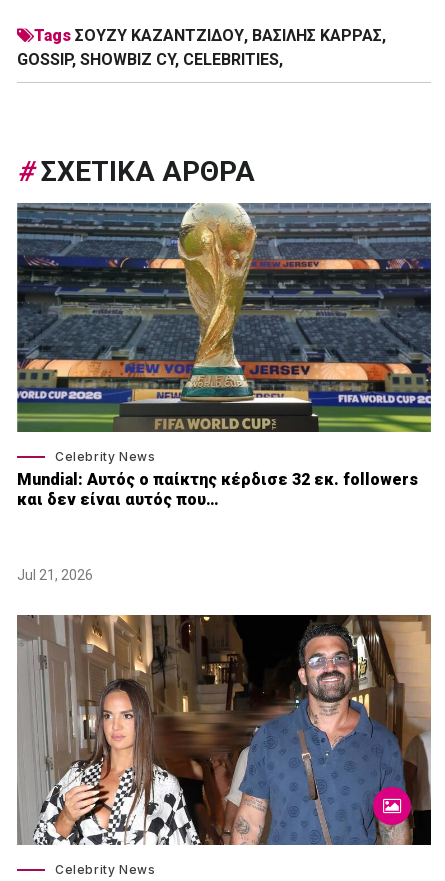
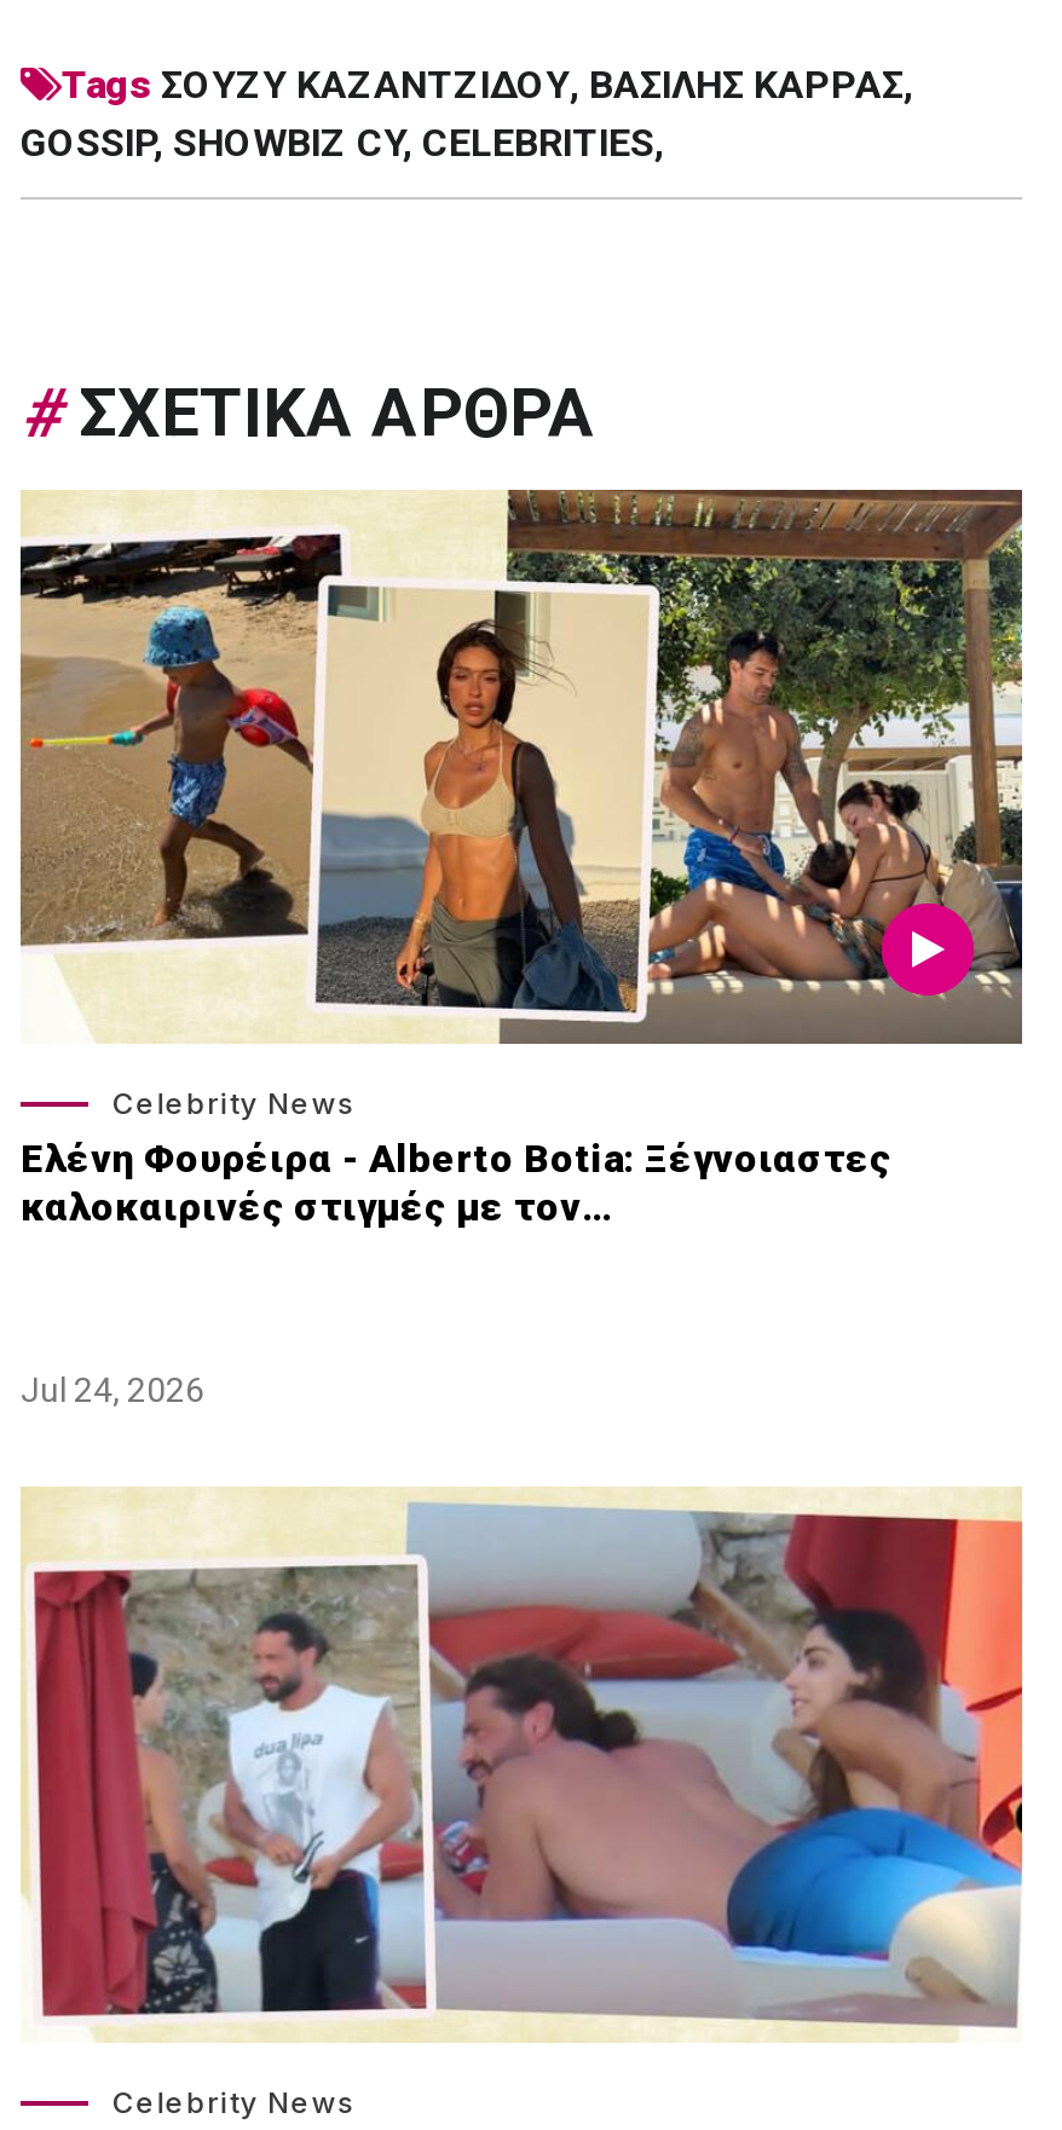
- [image]
- Mundial: Aυτός ο παίκτης κέρδισε 32 εκ. followers
- και δεν είναι αυτός που…
+ [image]
+ Ελένη Φουρέιρα - Alberto Botia: Ξέγνοιαστες
+ καλοκαιρινές στιγμές με τον…

- Jul 21, 2026
+ Jul 24, 2026

- [image]
+ [image]
